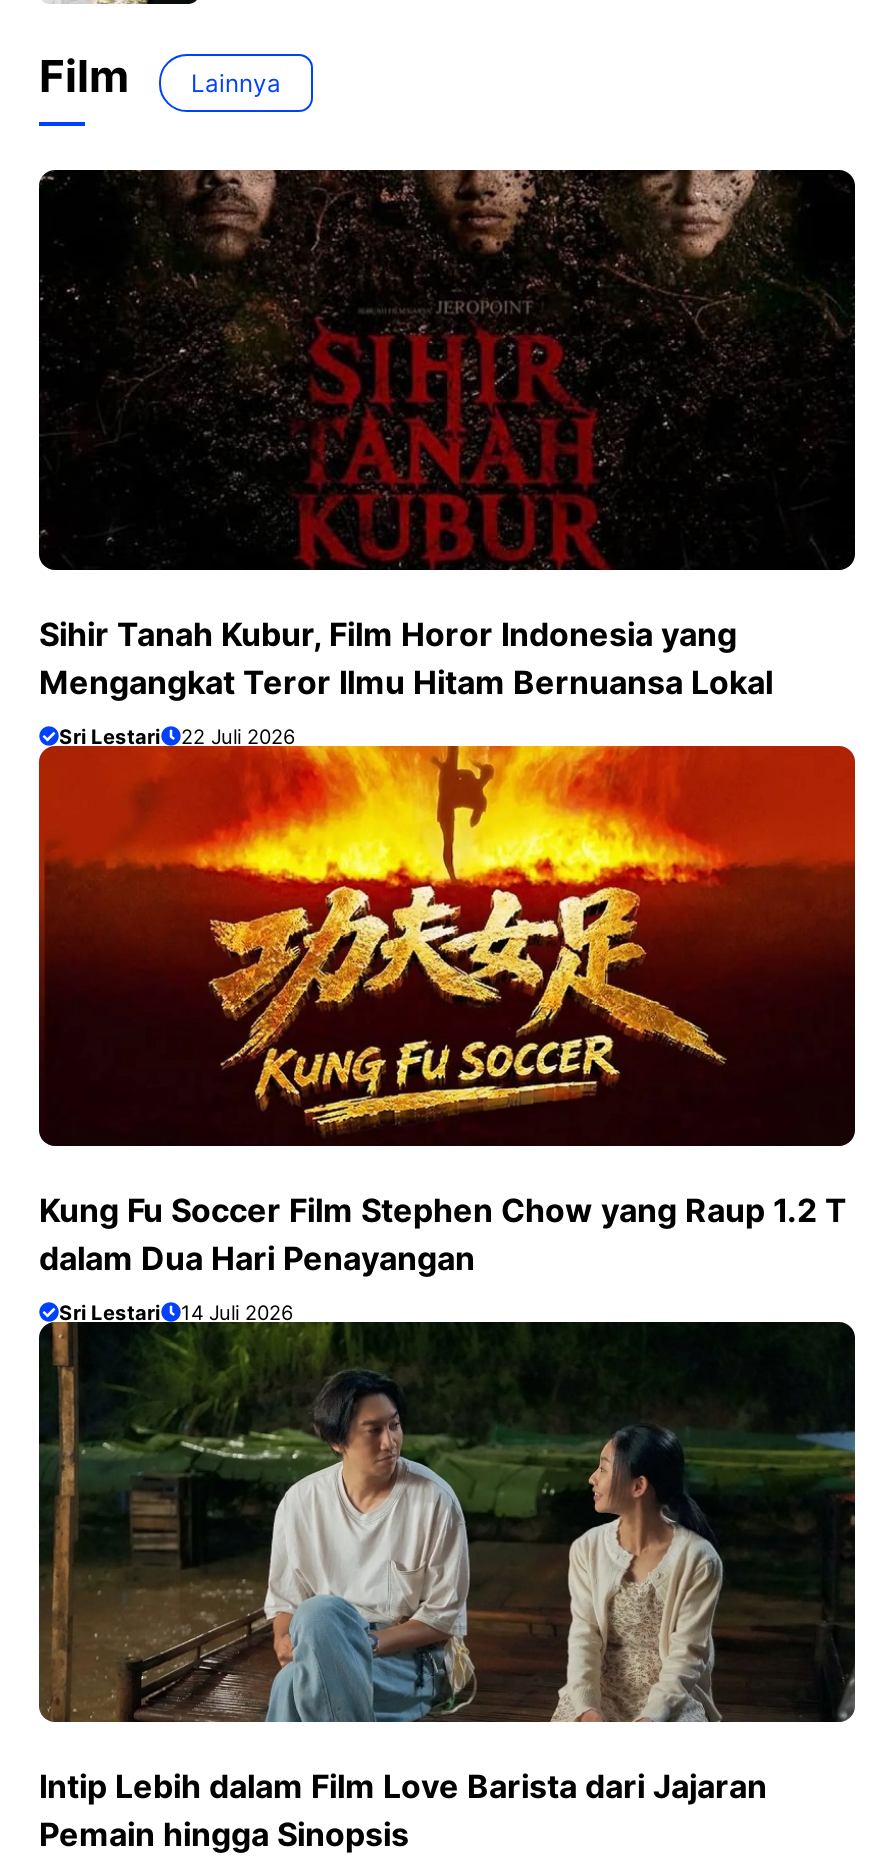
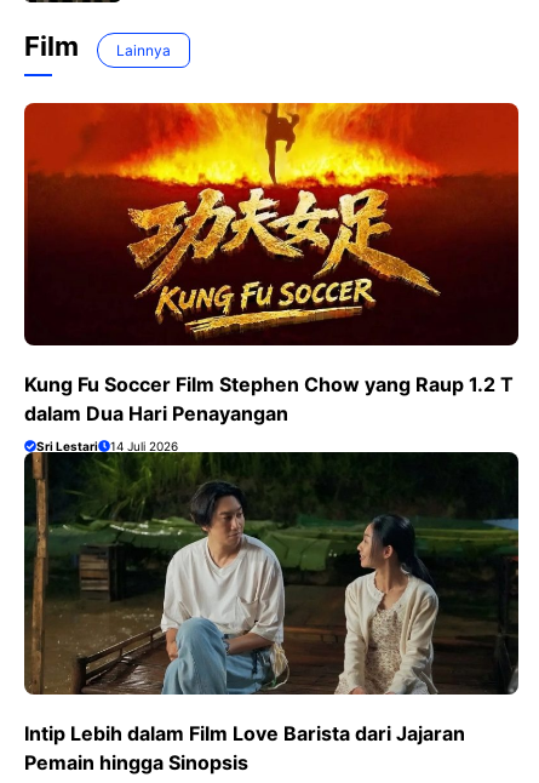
- [image]
- Sihir Tanah Kubur, Film Horor Indonesia yang
- Mengangkat Teror Ilmu Hitam Bernuansa Lokal
- Sri Lestari
- 22 Juli 2026
